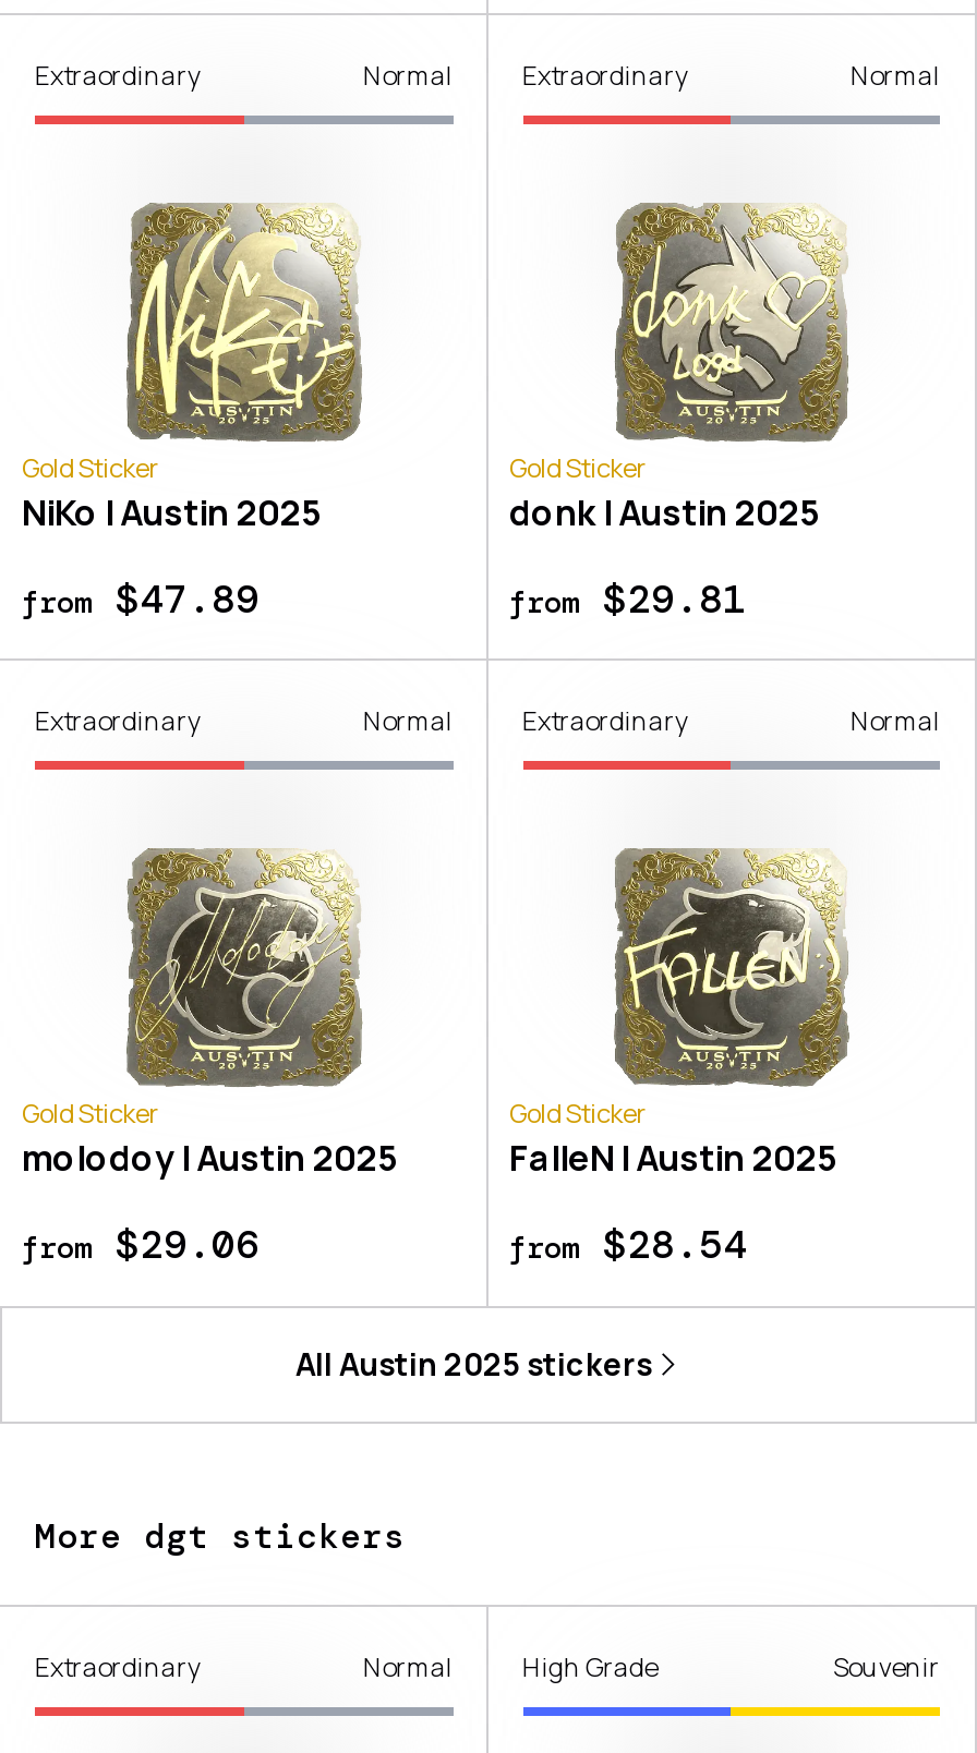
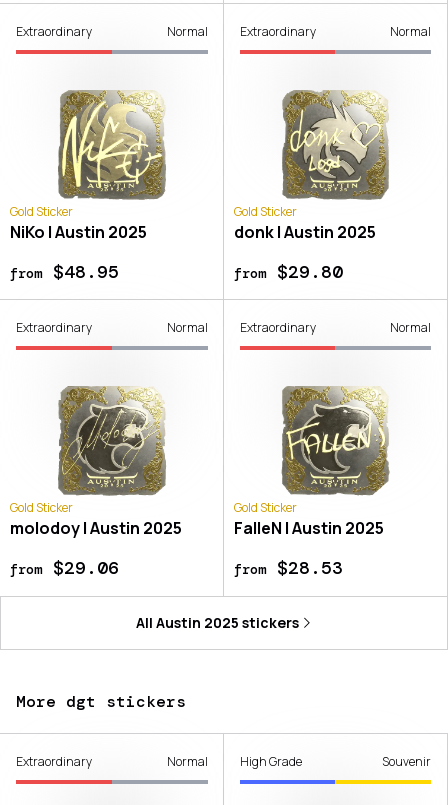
- from $47.89
+ from $48.95

- from $29.81
+ from $29.80

- from $28.54
+ from $28.53
